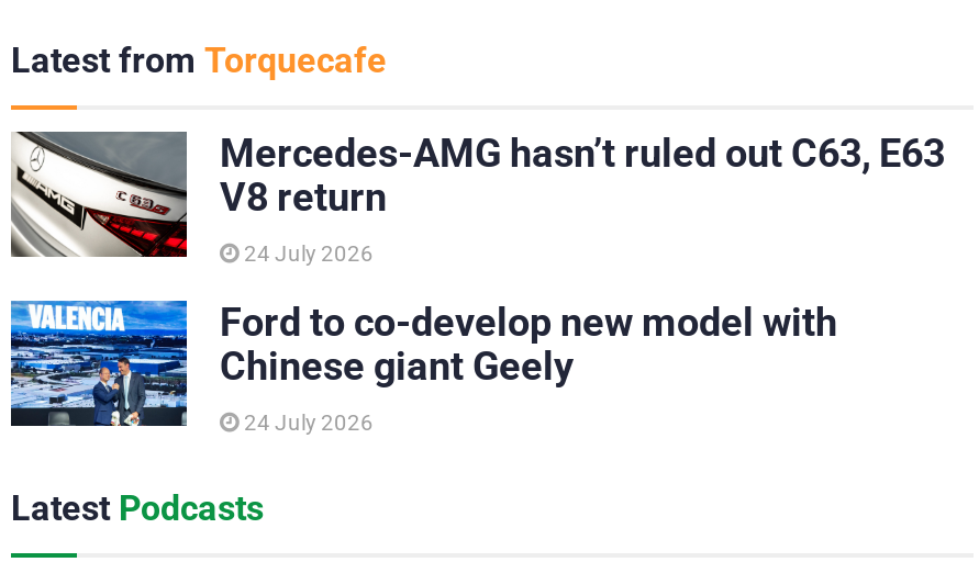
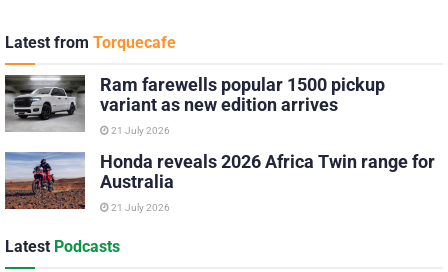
- [image]
- Mercedes-AMG hasn’t ruled out C63, E63
- V8 return
+ [image]
+ Ram farewells popular 1500 pickup
+ variant as new edition arrives

- 24 July 2026
+ 21 July 2026

- [image]
- Ford to co-develop new model with
- Chinese giant Geely
+ [image]
+ Honda reveals 2026 Africa Twin range for
+ Australia

- 24 July 2026
+ 21 July 2026
